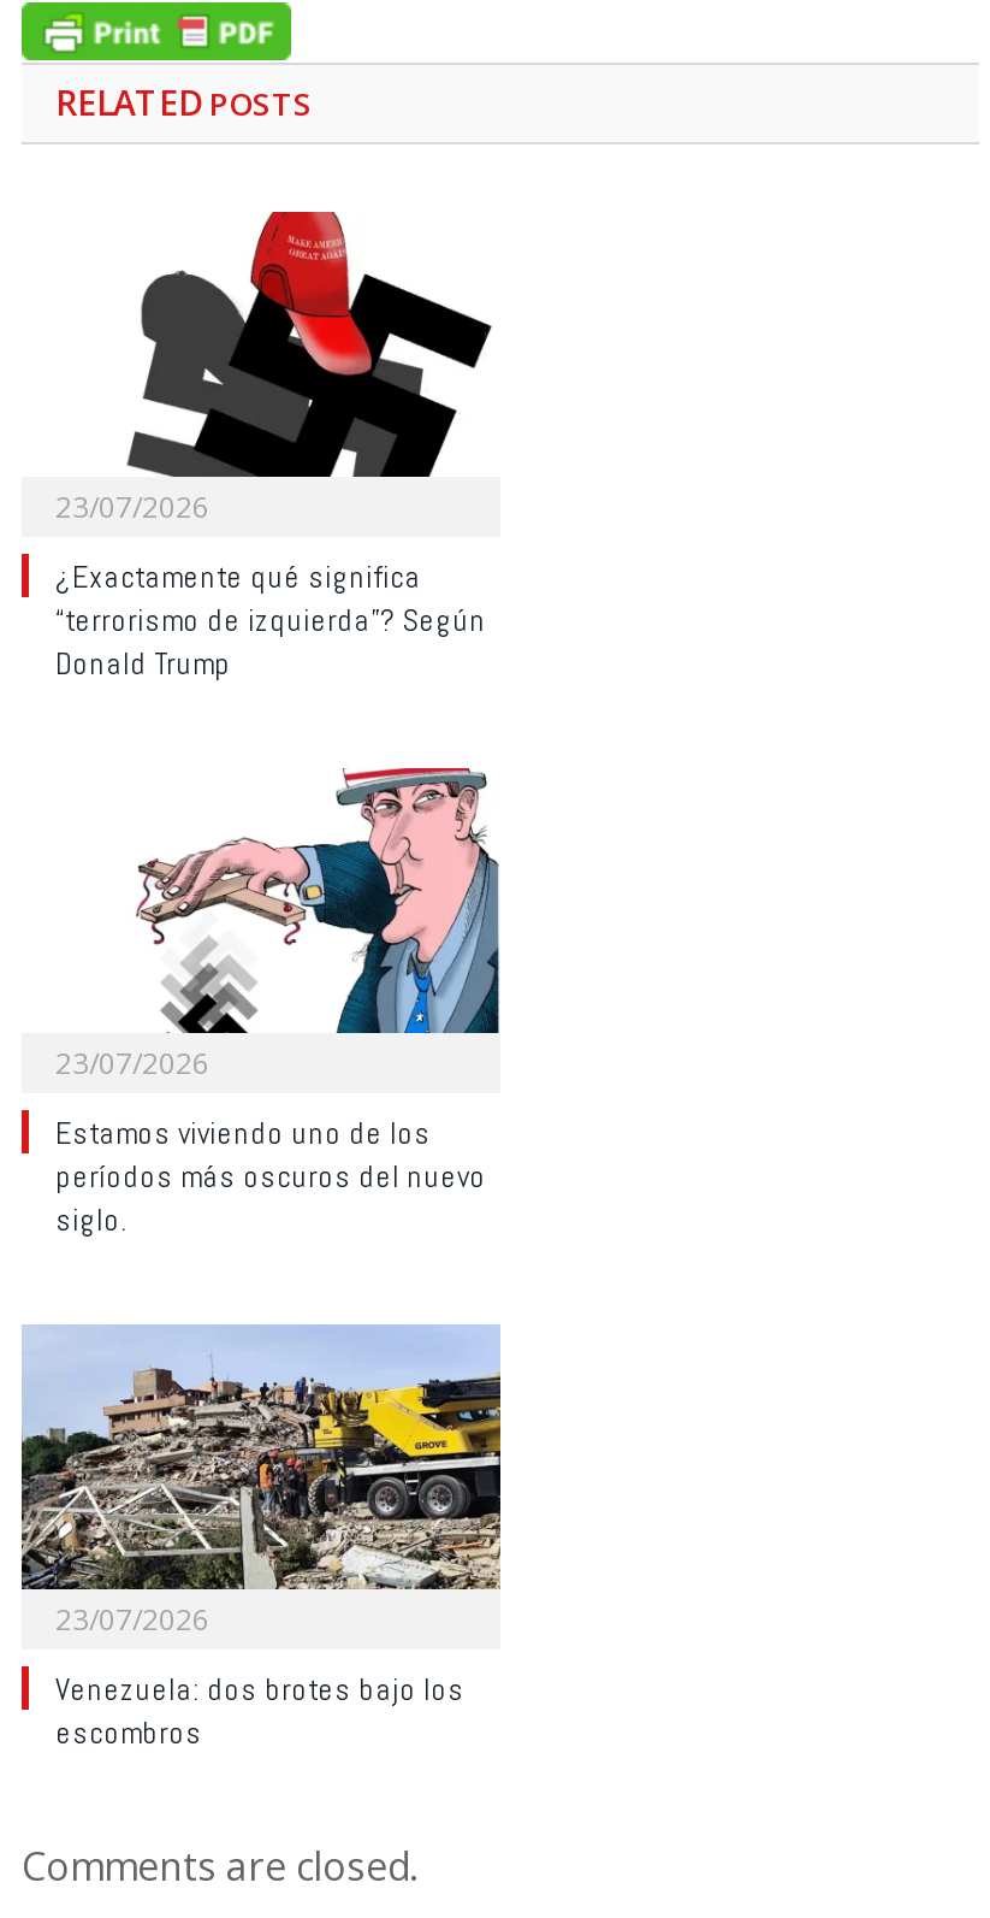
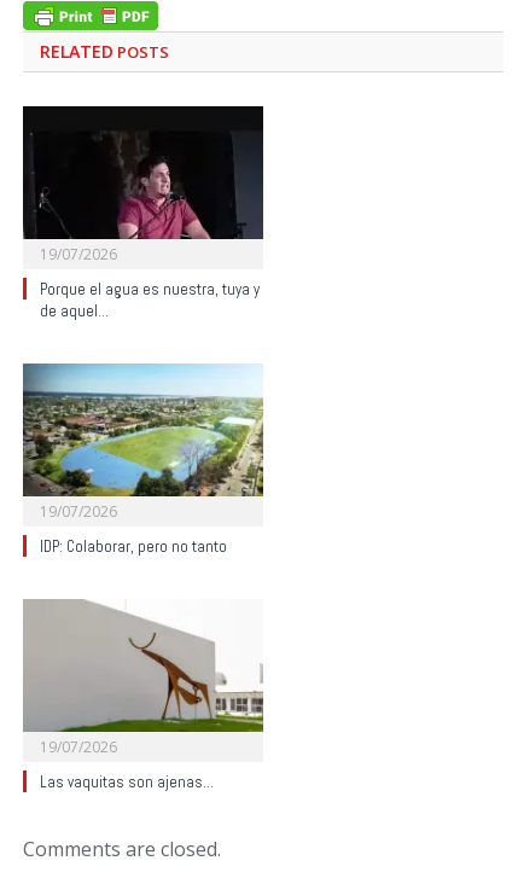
- [image]
- 23/07/2026
+ [image]
+ 19/07/2026

- ¿Exactamente qué significa
- “terrorismo de izquierda”? Según
- Donald Trump
+ Porque el agua es nuestra, tuya y
+ de aquel…

- [image]
- 23/07/2026
+ [image]
+ 19/07/2026

- Estamos viviendo uno de los
- períodos más oscuros del nuevo
- siglo.
+ IDP: Colaborar, pero no tanto

- [image]
- 23/07/2026
+ [image]
+ 19/07/2026

- Venezuela: dos brotes bajo los
- escombros
+ Las vaquitas son ajenas…
